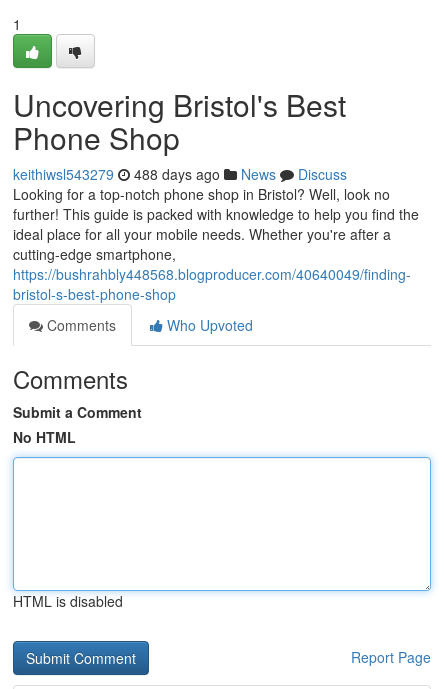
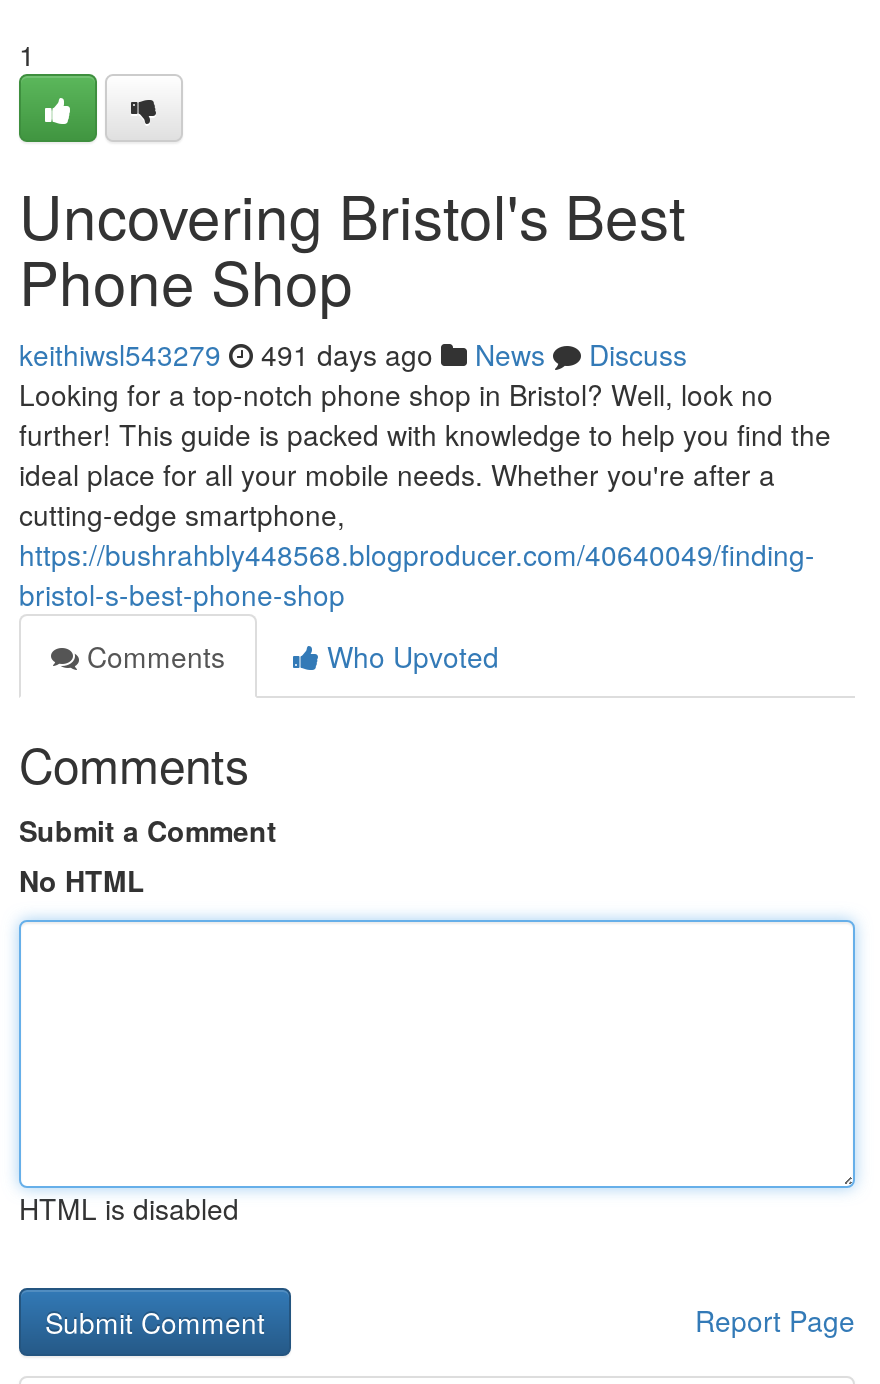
- keithiwsl543279 488 days ago News Discuss
+ keithiwsl543279 491 days ago News Discuss
